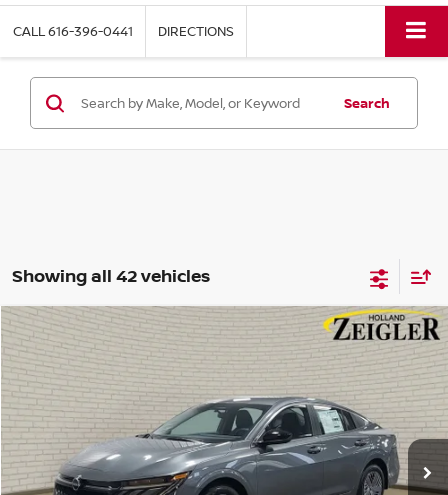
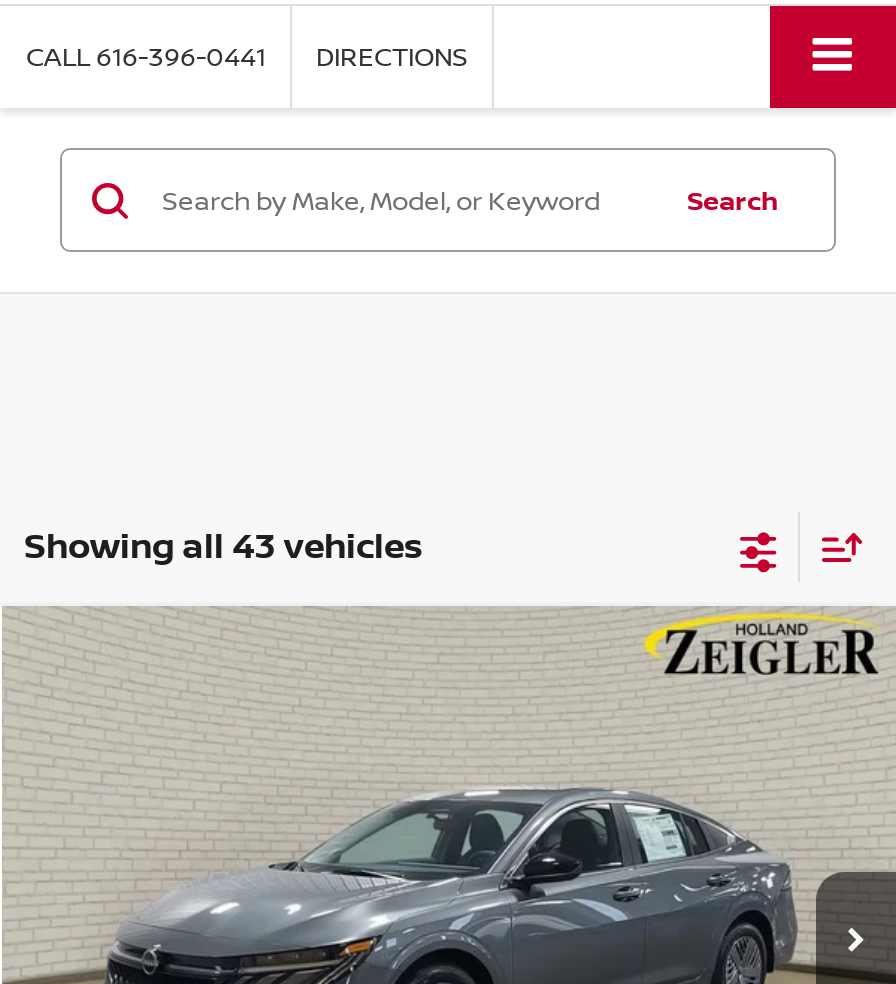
- Showing all 42 vehicles
+ Showing all 43 vehicles
